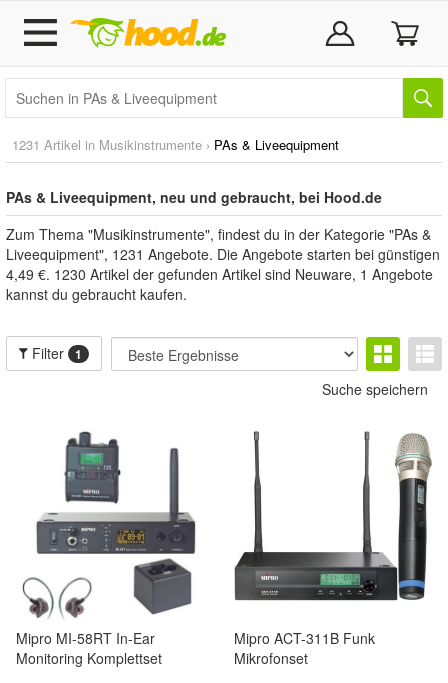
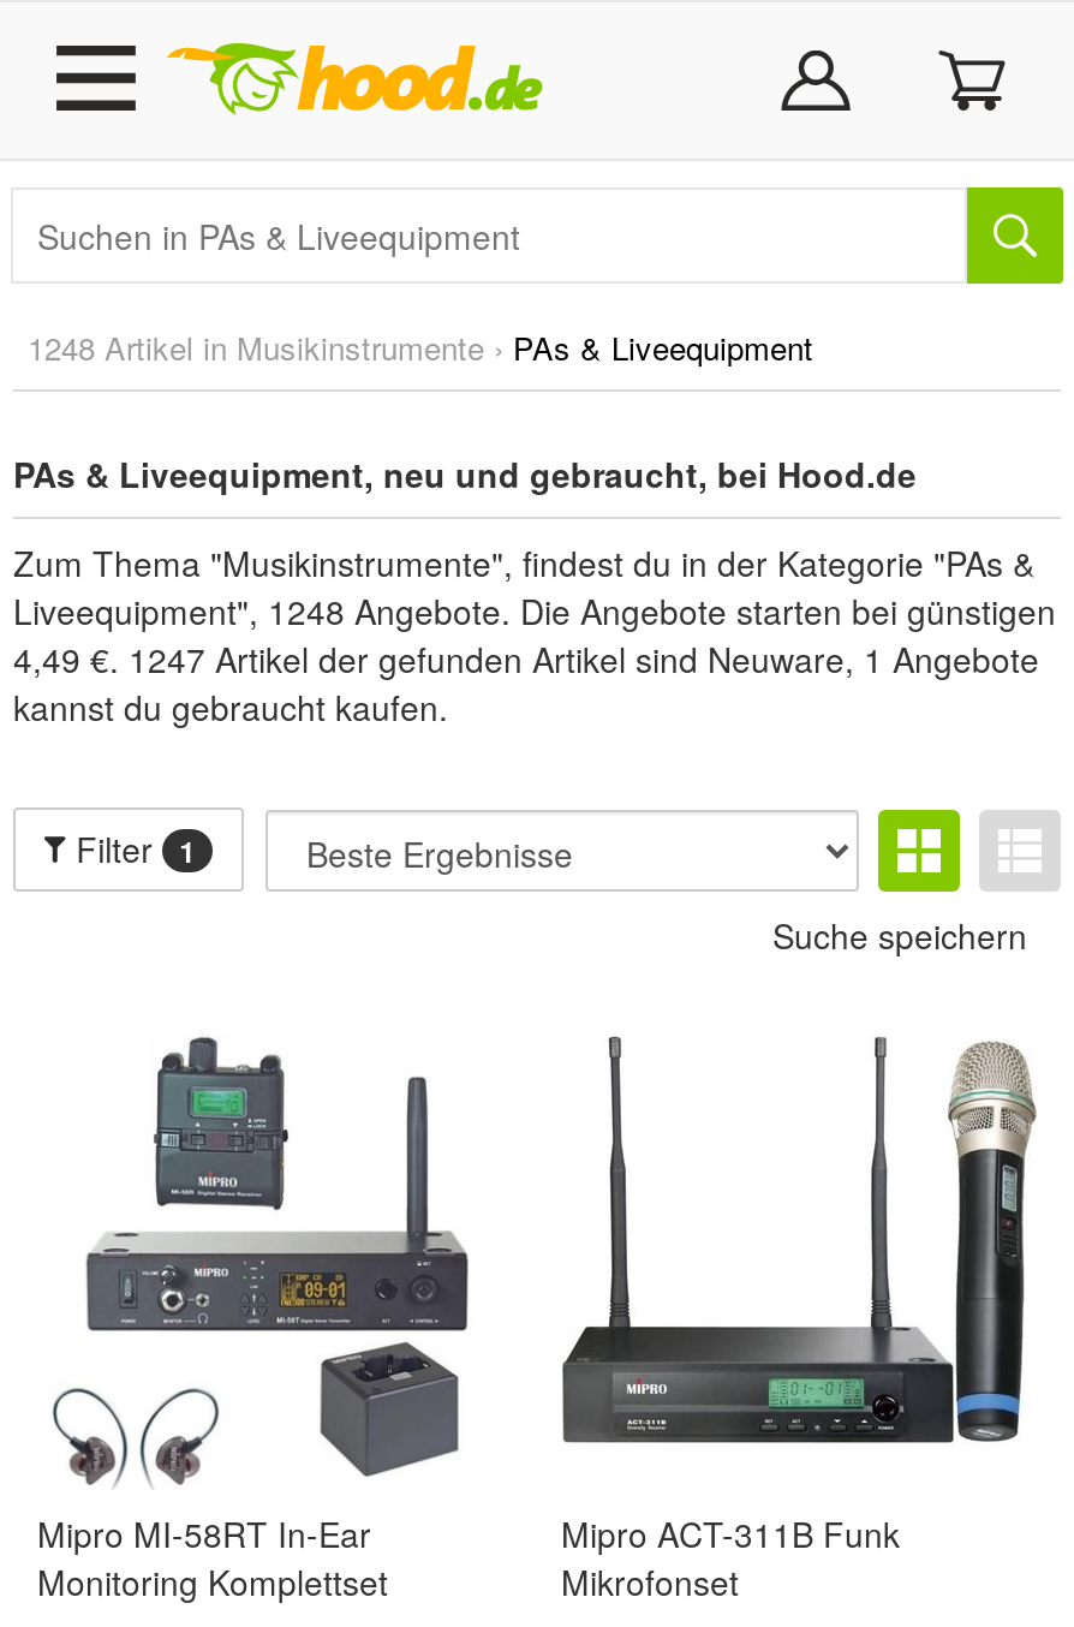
- 1231 Artikel in Musikinstrumente › PAs & Liveequipment
+ 1248 Artikel in Musikinstrumente › PAs & Liveequipment

- Liveequipment", 1231 Angebote. Die Angebote starten bei günstigen
+ Liveequipment", 1248 Angebote. Die Angebote starten bei günstigen

- 4,49 €. 1230 Artikel der gefunden Artikel sind Neuware, 1 Angebote
+ 4,49 €. 1247 Artikel der gefunden Artikel sind Neuware, 1 Angebote
